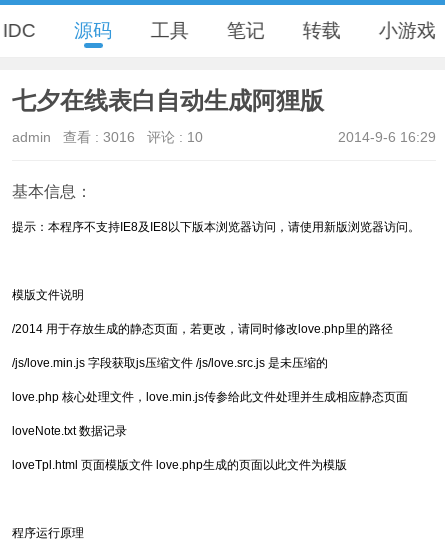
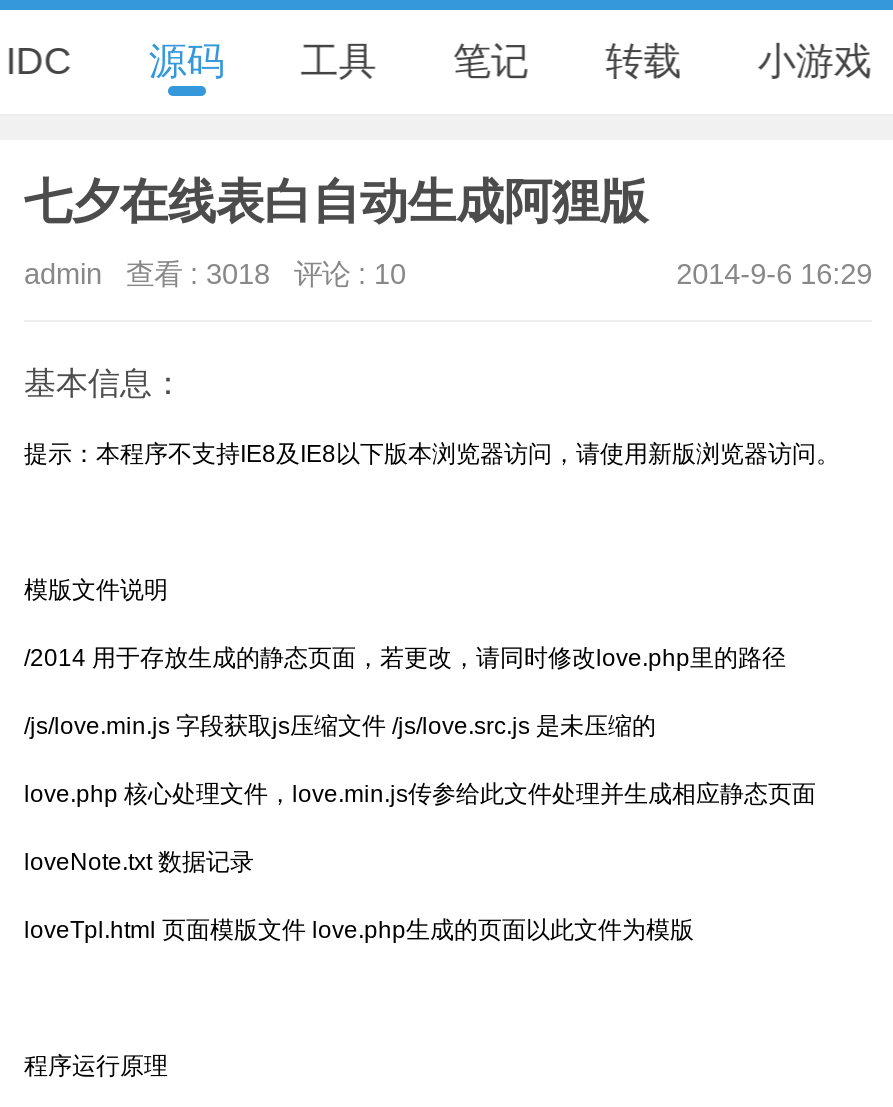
- admin查看 : 3016评论 : 10
+ admin查看 : 3018评论 : 10
